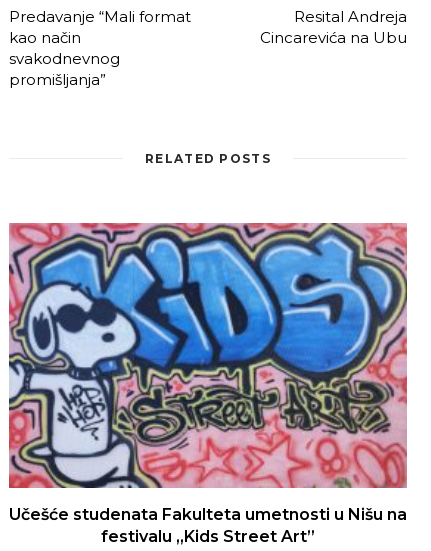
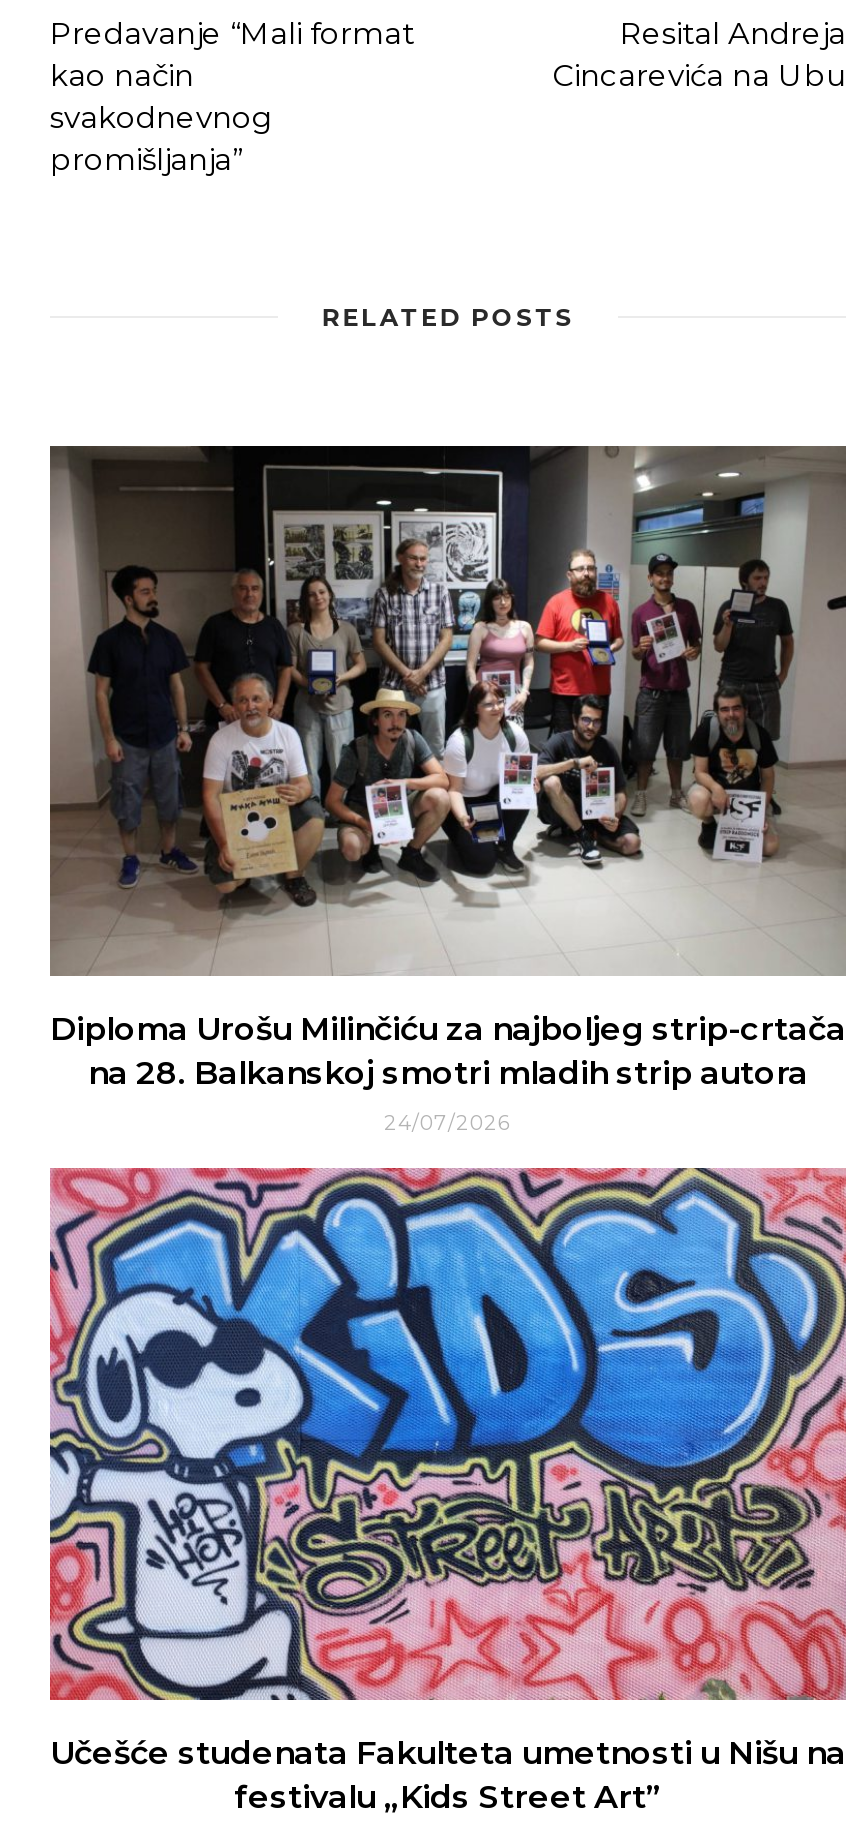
+ [image]
+ Diploma Urošu Milinčiću za najboljeg strip-crtača
+ na 28. Balkanskoj smotri mladih strip autora
+ 24/07/2026
